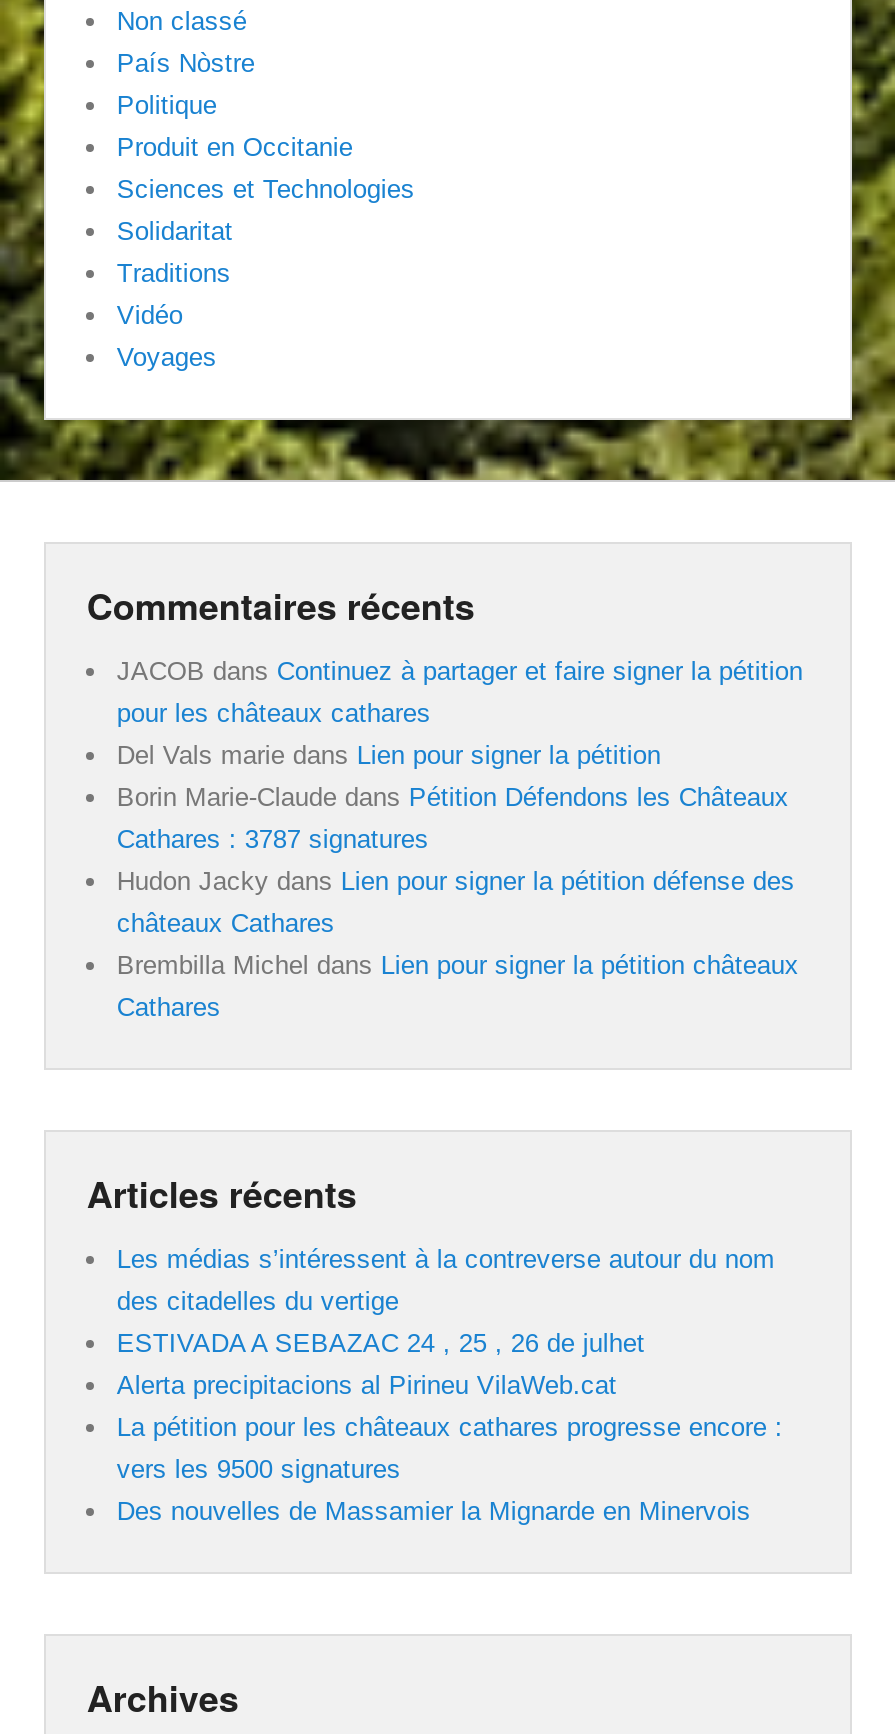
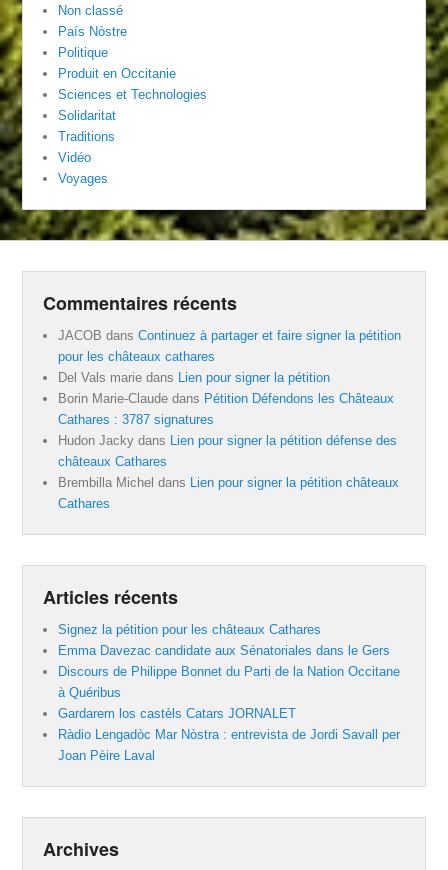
- Les médias s’intéressent à la contreverse autour du nom
- des citadelles du vertige
- ESTIVADA A SEBAZAC 24 , 25 , 26 de julhet
- Alerta precipitacions al Pirineu VilaWeb.cat
- La pétition pour les châteaux cathares progresse encore :
- vers les 9500 signatures
- Des nouvelles de Massamier la Mignarde en Minervois
+ Signez la pétition pour les châteaux Cathares
+ Emma Davezac candidate aux Sénatoriales dans le Gers
+ Discours de Philippe Bonnet du Parti de la Nation Occitane
+ à Quéribus
+ Gardarem los castèls Catars JORNALET
+ Ràdio Lengadòc Mar Nòstra : entrevista de Jordi Savall per
+ Joan Pèire Laval
